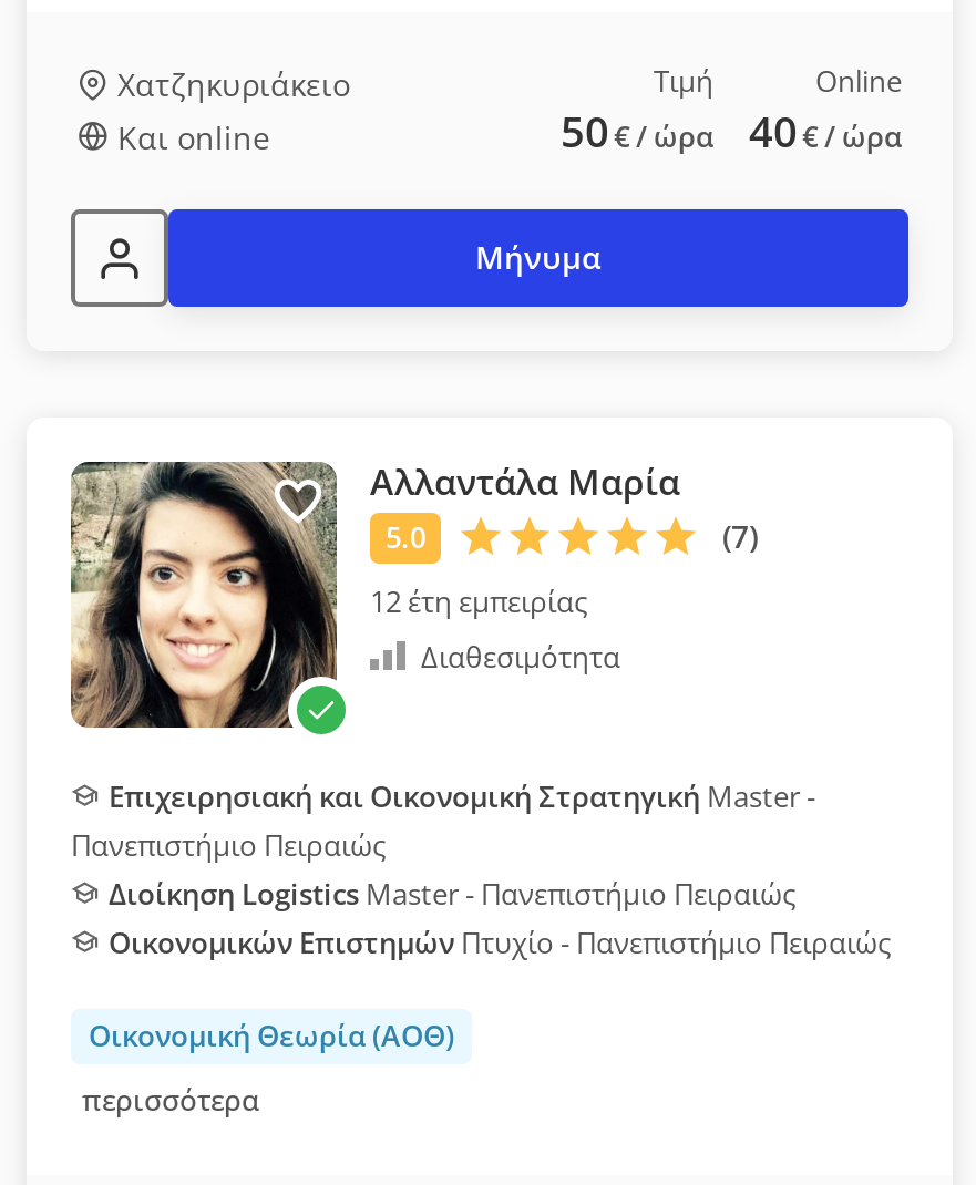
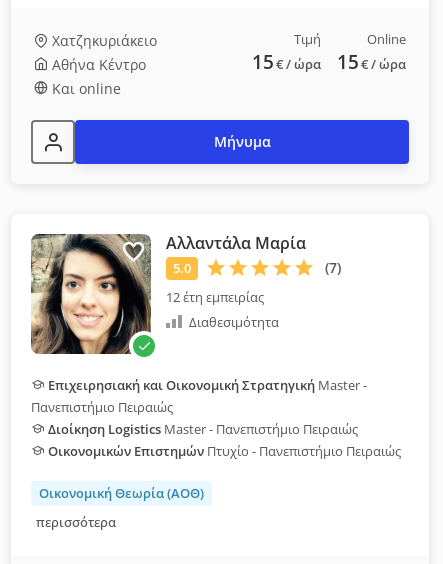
+ Αθήνα Κέντρο

- 50 € / ώρα
+ 15 € / ώρα

- 40 € / ώρα
+ 15 € / ώρα
